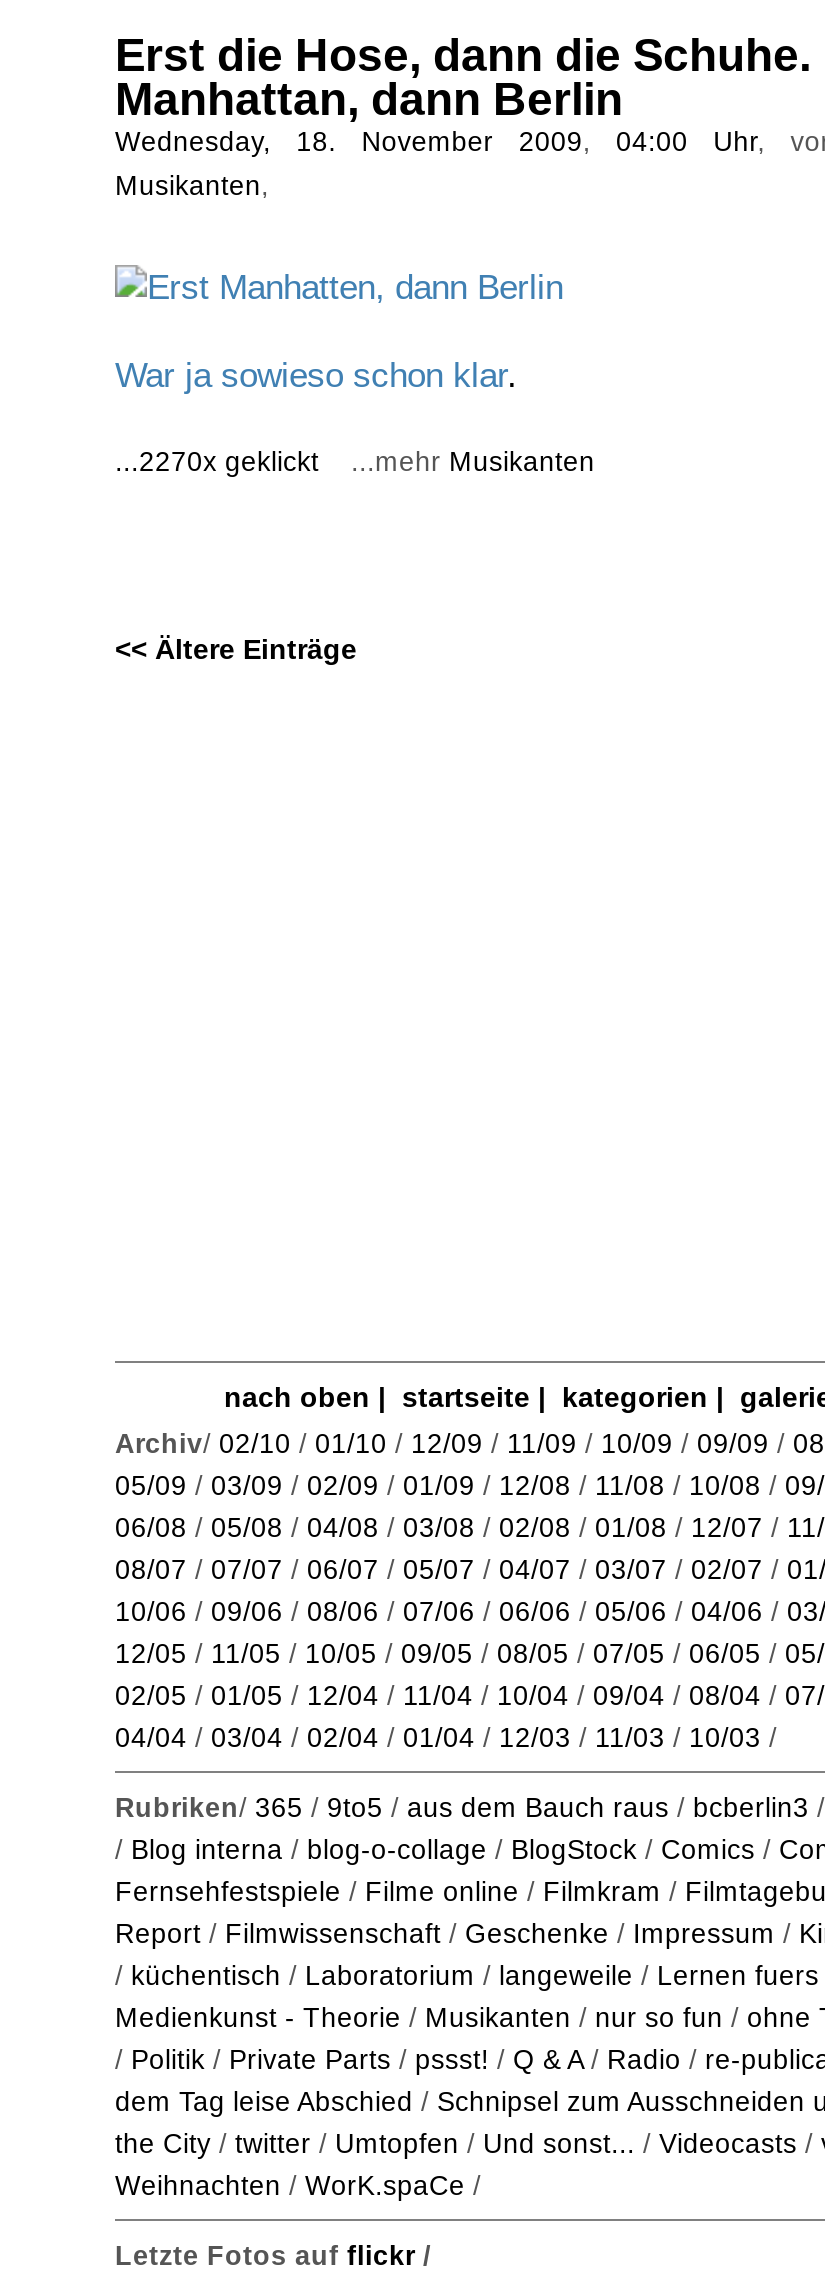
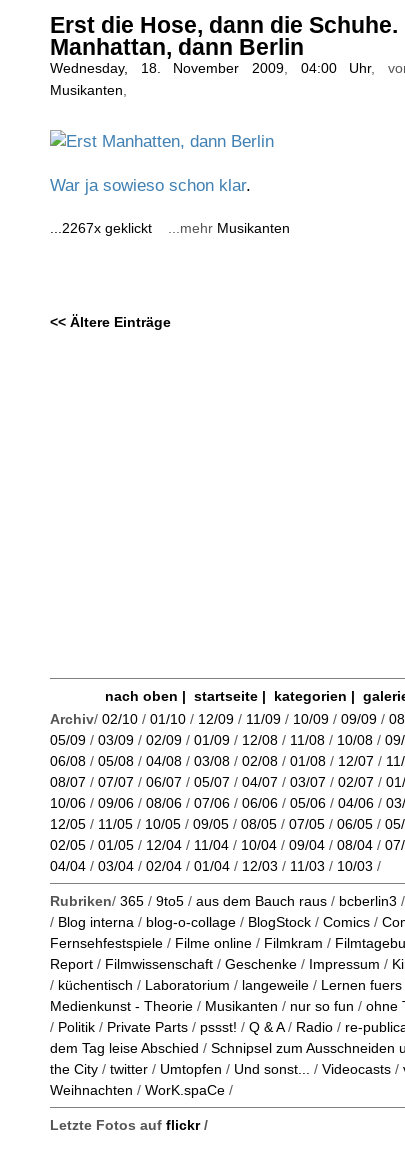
- ...2270x geklickt...mehr Musikanten
+ ...2267x geklickt...mehr Musikanten
